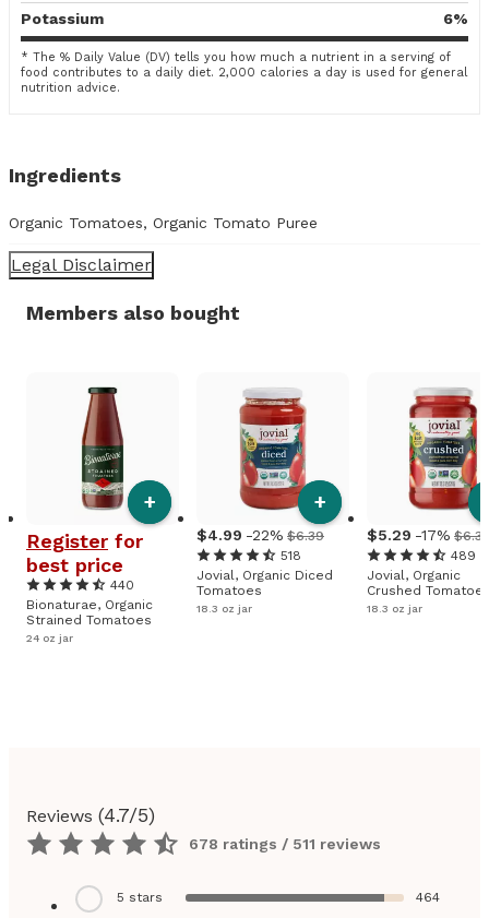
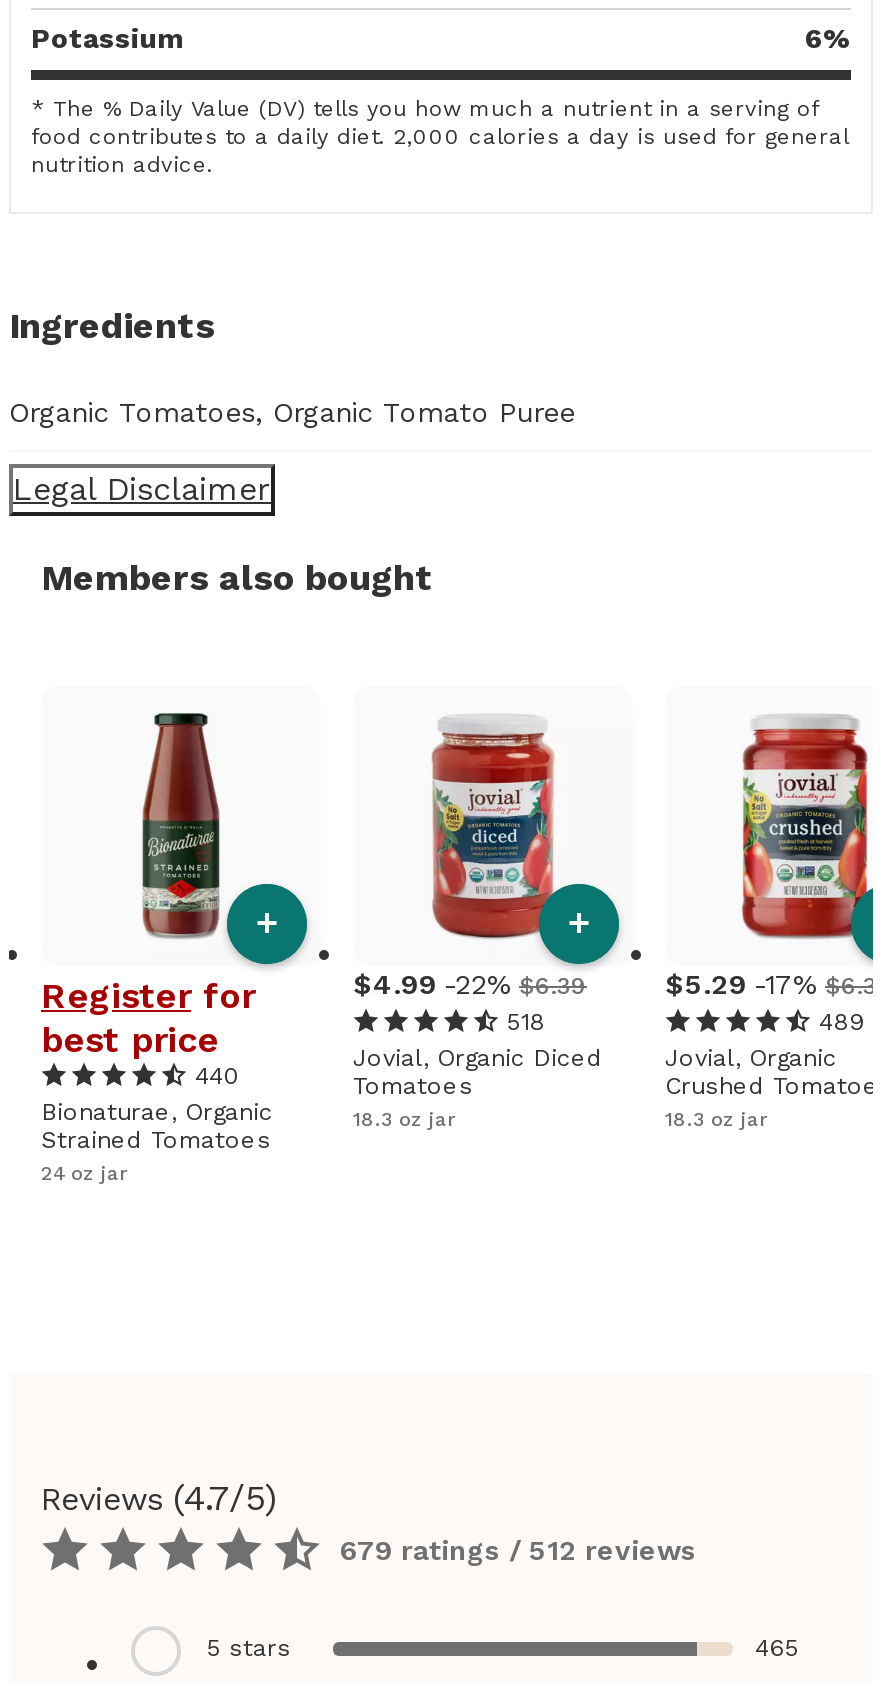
- 678 ratings / 511 reviews
+ 679 ratings / 512 reviews

- 464
+ 465
